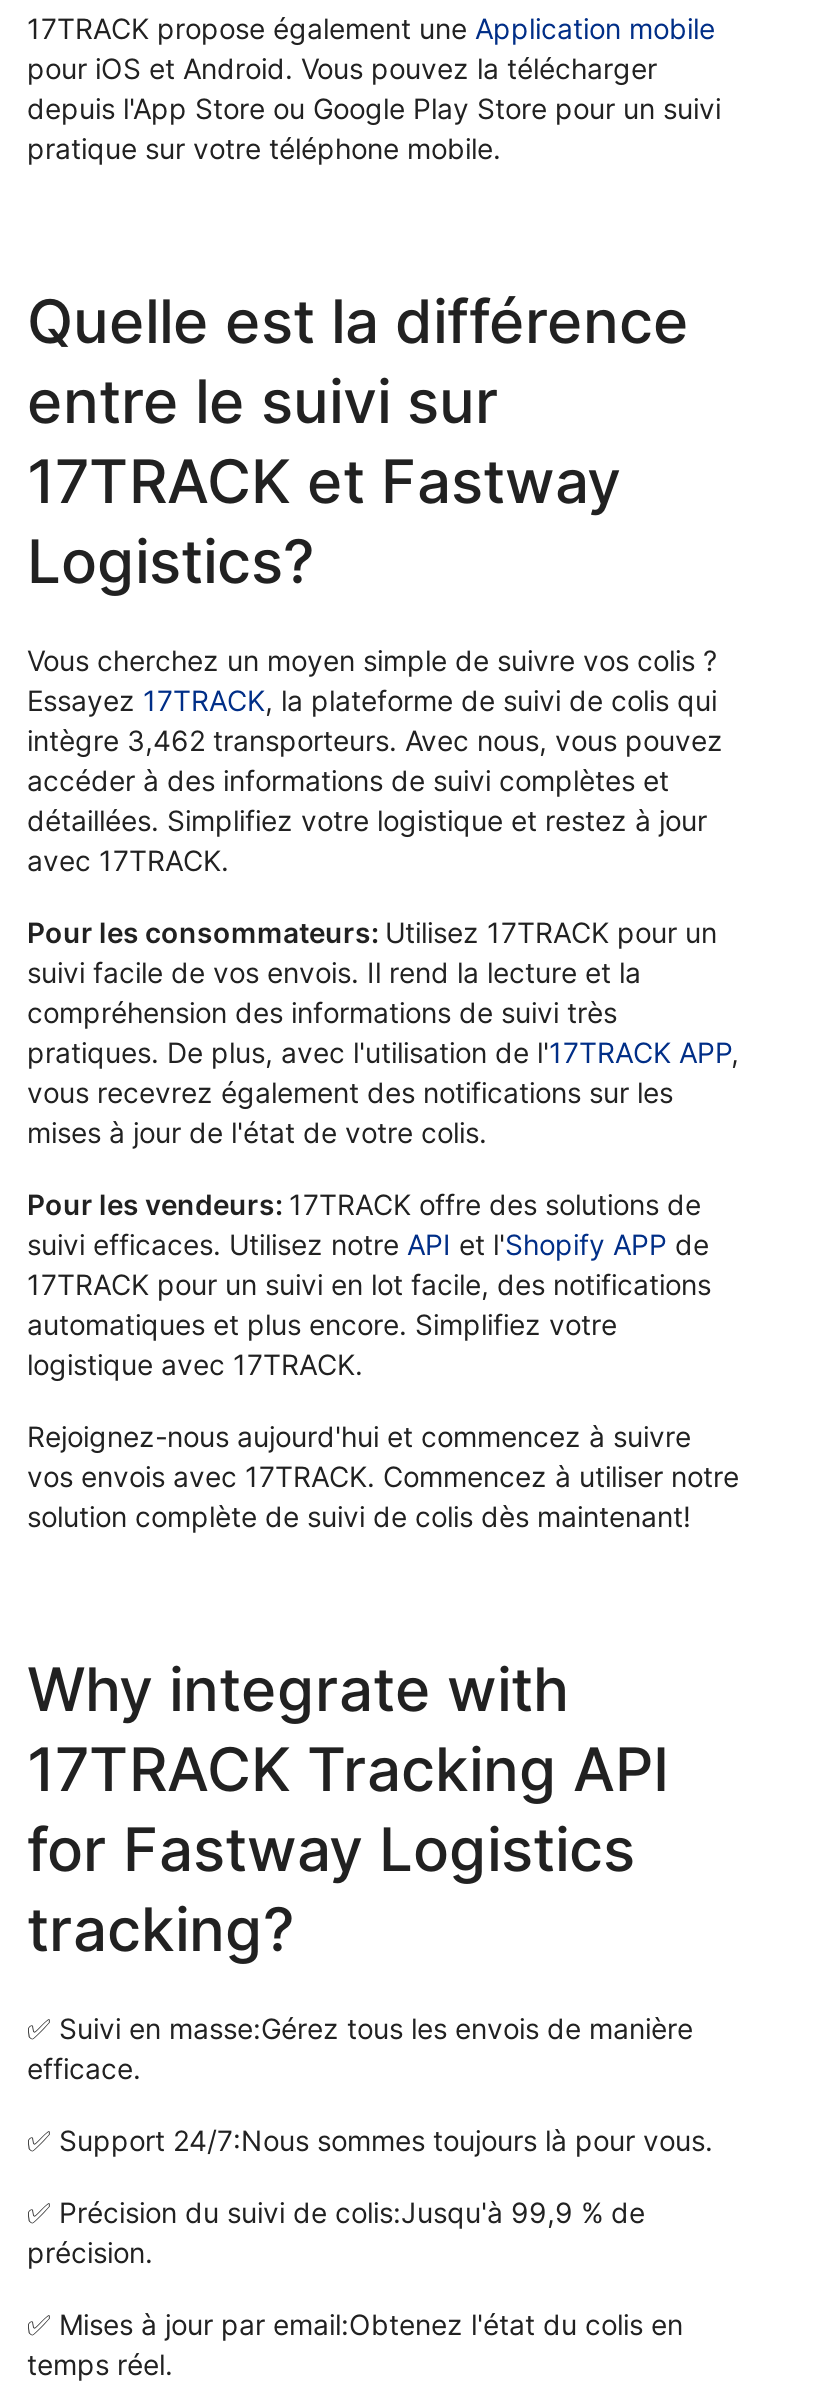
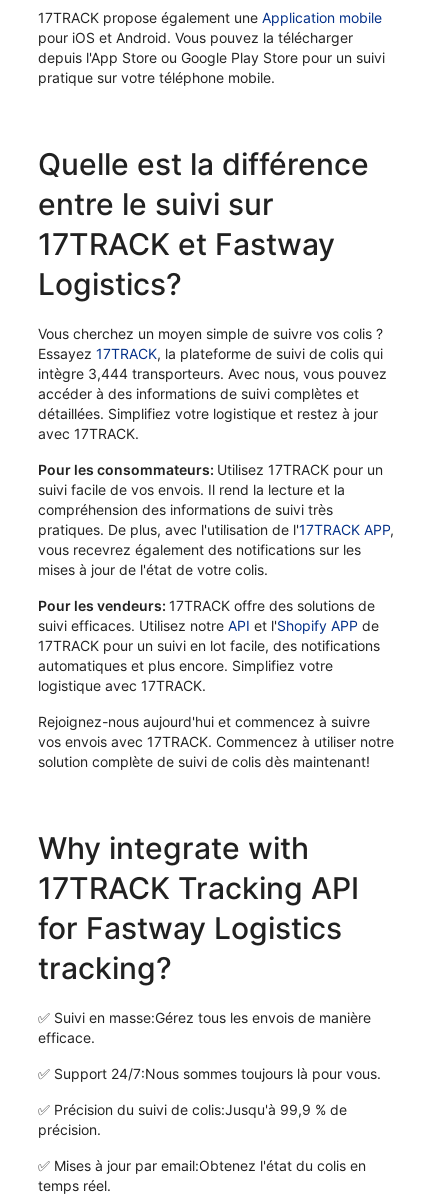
- intègre 3,462 transporteurs. Avec nous, vous pouvez
+ intègre 3,444 transporteurs. Avec nous, vous pouvez
